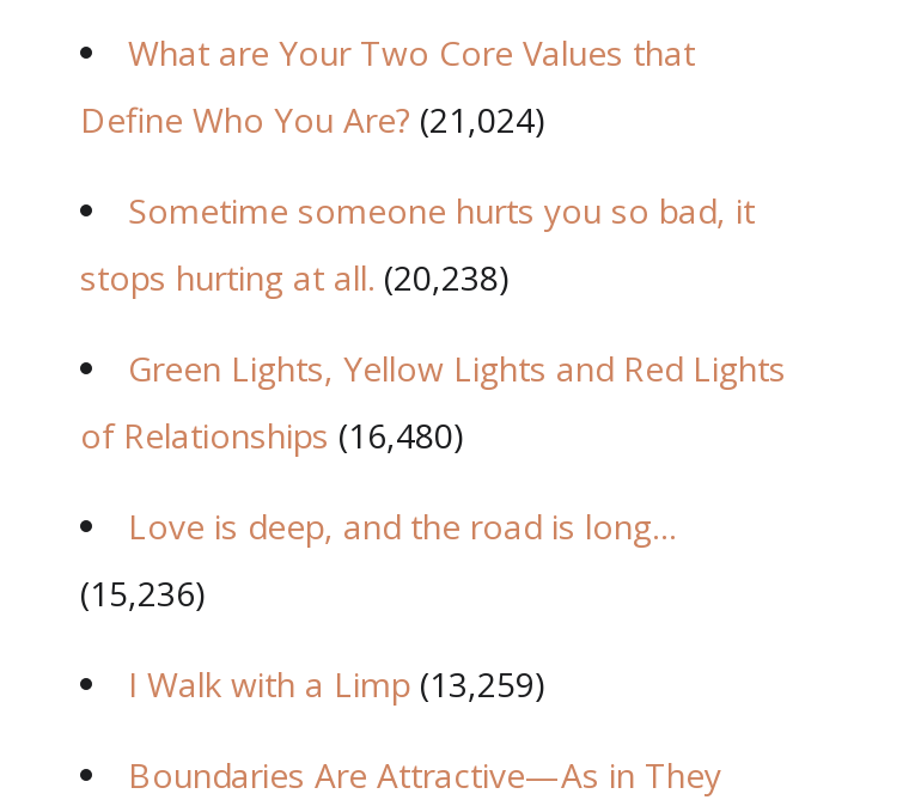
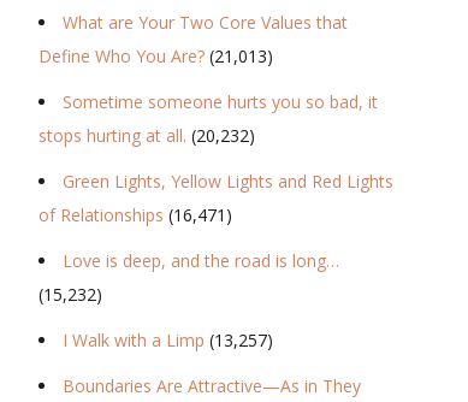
- Define Who You Are? (21,024)
+ Define Who You Are? (21,013)

- stops hurting at all. (20,238)
+ stops hurting at all. (20,232)

- of Relationships (16,480)
+ of Relationships (16,471)

- (15,236)
+ (15,232)

- I Walk with a Limp (13,259)
+ I Walk with a Limp (13,257)
